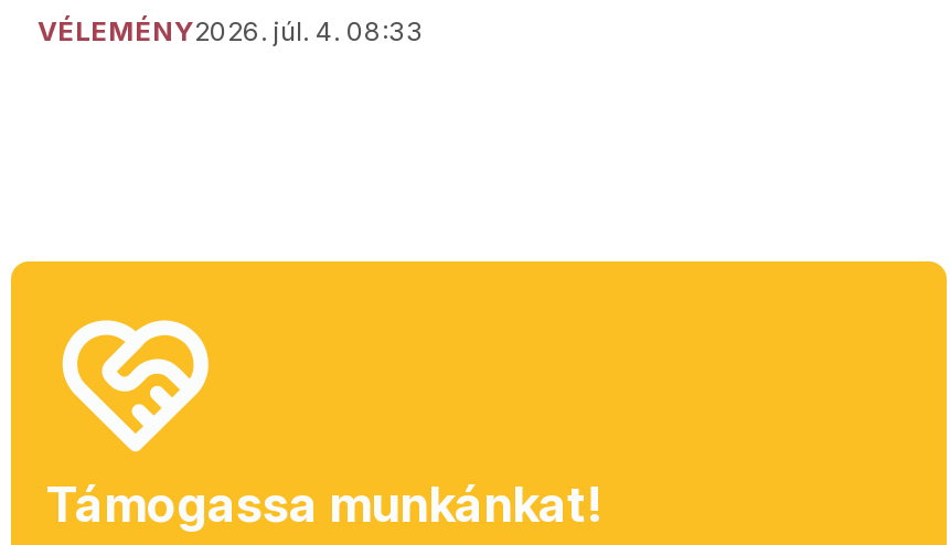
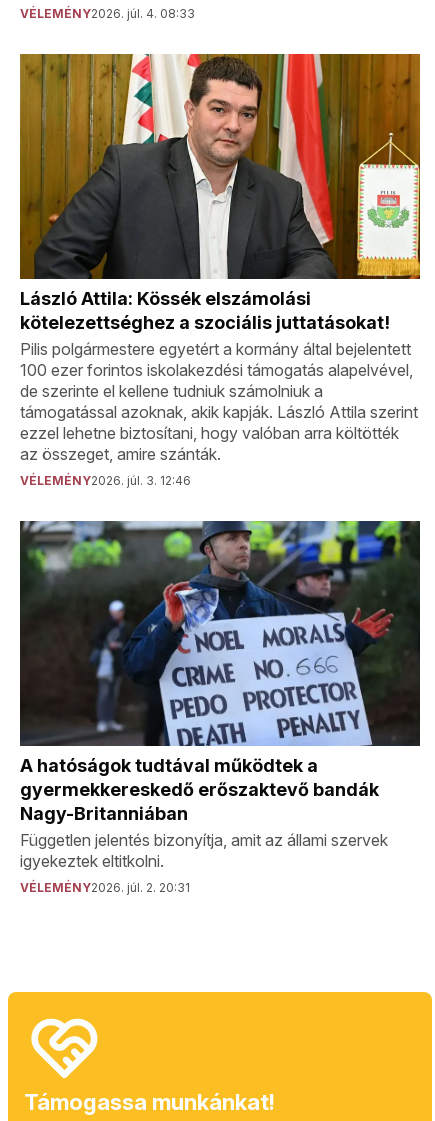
+ [image]
+ László Attila: Kössék elszámolási
+ kötelezettséghez a szociális juttatásokat!
+ Pilis polgármestere egyetért a kormány által bejelentett
+ 100 ezer forintos iskolakezdési támogatás alapelvével,
+ de szerinte el kellene tudniuk számolniuk a
+ támogatással azoknak, akik kapják. László Attila szerint
+ ezzel lehetne biztosítani, hogy valóban arra költötték
+ az összeget, amire szánták.
+ VÉLEMÉNY2026. júl. 3. 12:46

+ [image]
+ A hatóságok tudtával működtek a
+ gyermekkereskedő erőszaktevő bandák
+ Nagy-Britanniában
+ Független jelentés bizonyítja, amit az állami szervek
+ igyekeztek eltitkolni.
+ VÉLEMÉNY2026. júl. 2. 20:31
